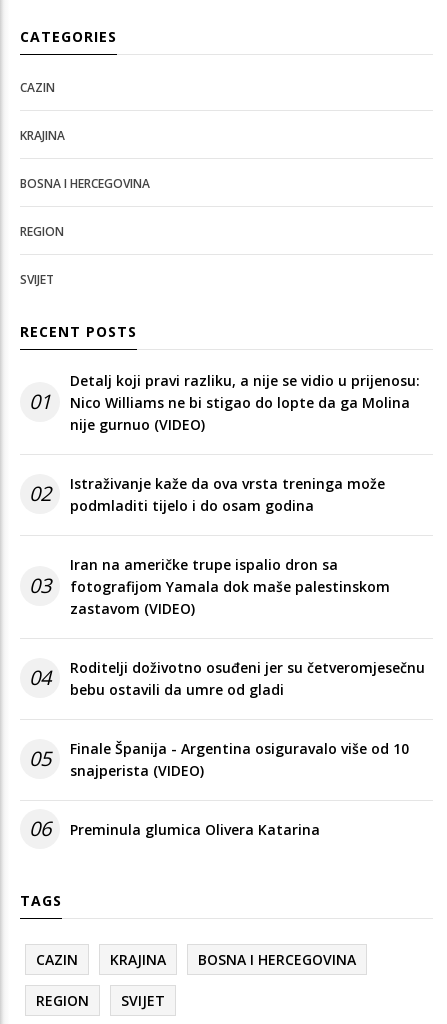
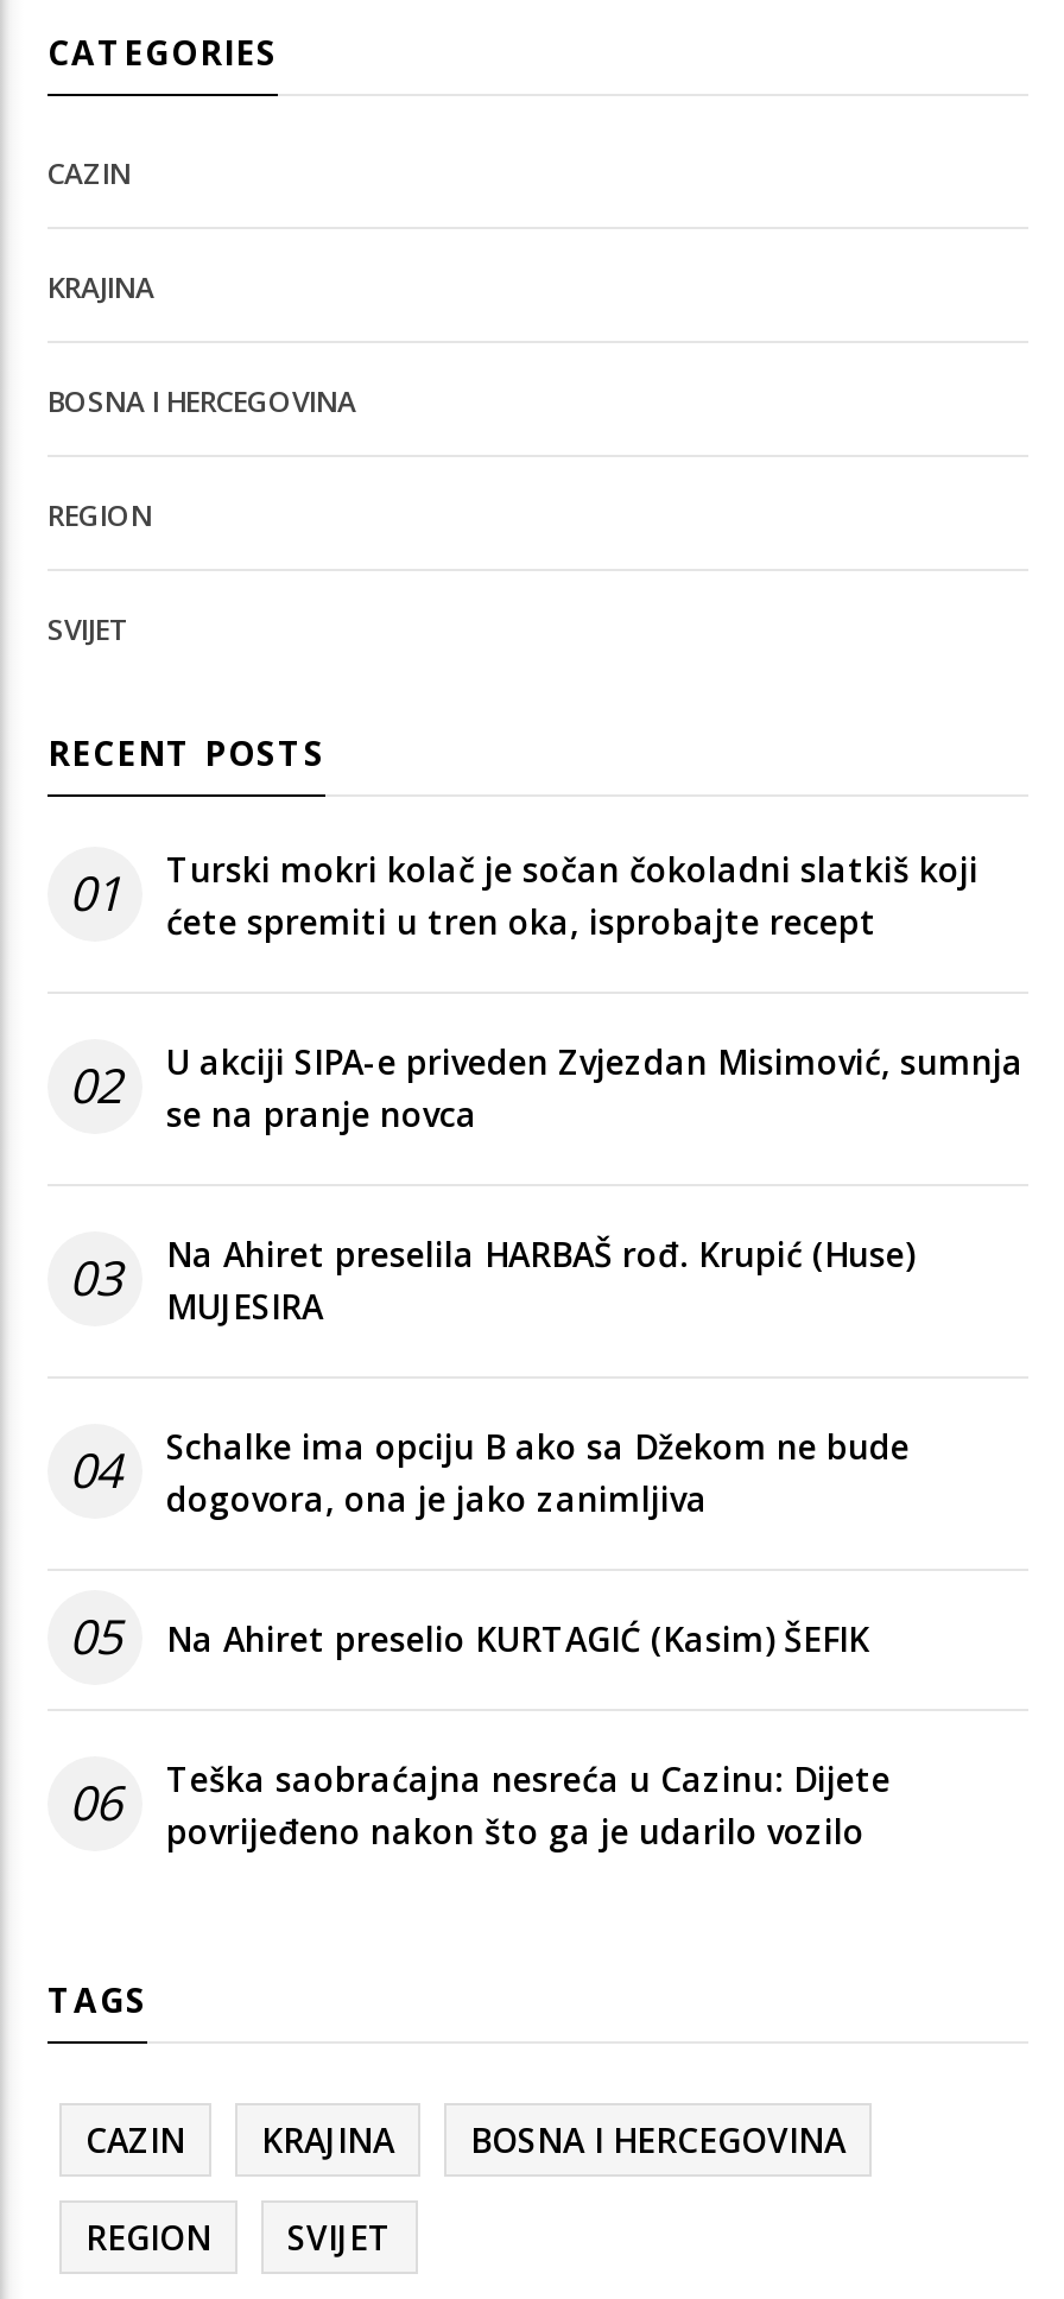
- Detalj koji pravi razliku, a nije se vidio u prijenosu:
- Nico Williams ne bi stigao do lopte da ga Molina
- nije gurnuo (VIDEO)
+ Turski mokri kolač je sočan čokoladni slatkiš koji
+ ćete spremiti u tren oka, isprobajte recept

- Istraživanje kaže da ova vrsta treninga može
- podmladiti tijelo i do osam godina
+ U akciji SIPA-e priveden Zvjezdan Misimović, sumnja
+ se na pranje novca

- Iran na američke trupe ispalio dron sa
- fotografijom Yamala dok maše palestinskom
- zastavom (VIDEO)
+ Na Ahiret preselila HARBAŠ rođ. Krupić (Huse)
+ MUJESIRA

- Roditelji doživotno osuđeni jer su četveromjesečnu
- bebu ostavili da umre od gladi
+ Schalke ima opciju B ako sa Džekom ne bude
+ dogovora, ona je jako zanimljiva

- Finale Španija - Argentina osiguravalo više od 10
- snajperista (VIDEO)
+ Na Ahiret preselio KURTAGIĆ (Kasim) ŠEFIK

- Preminula glumica Olivera Katarina
+ Teška saobraćajna nesreća u Cazinu: Dijete
+ povrijeđeno nakon što ga je udarilo vozilo
